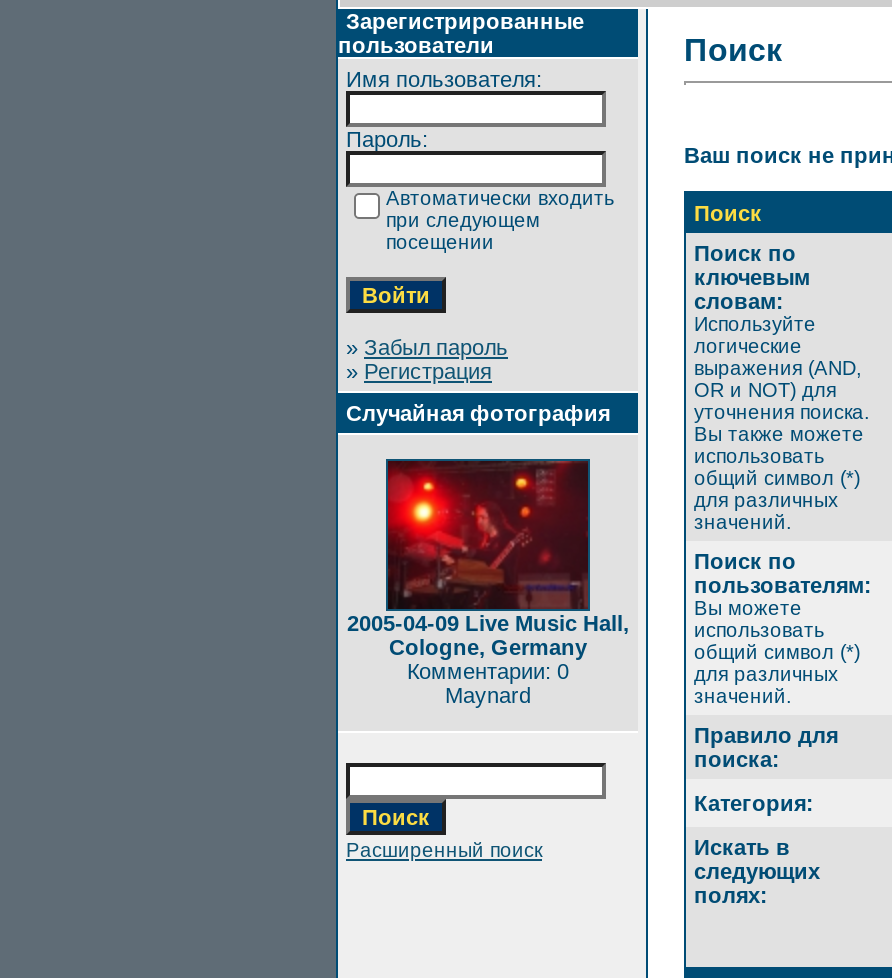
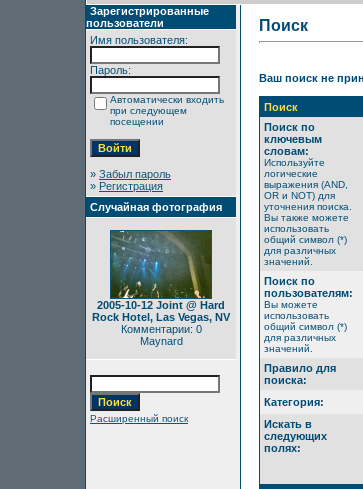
- [image]
- 2005-04-09 Live Music Hall,
- Cologne, Germany
+ [image]
+ 2005-10-12 Joint @ Hard
+ Rock Hotel, Las Vegas, NV
